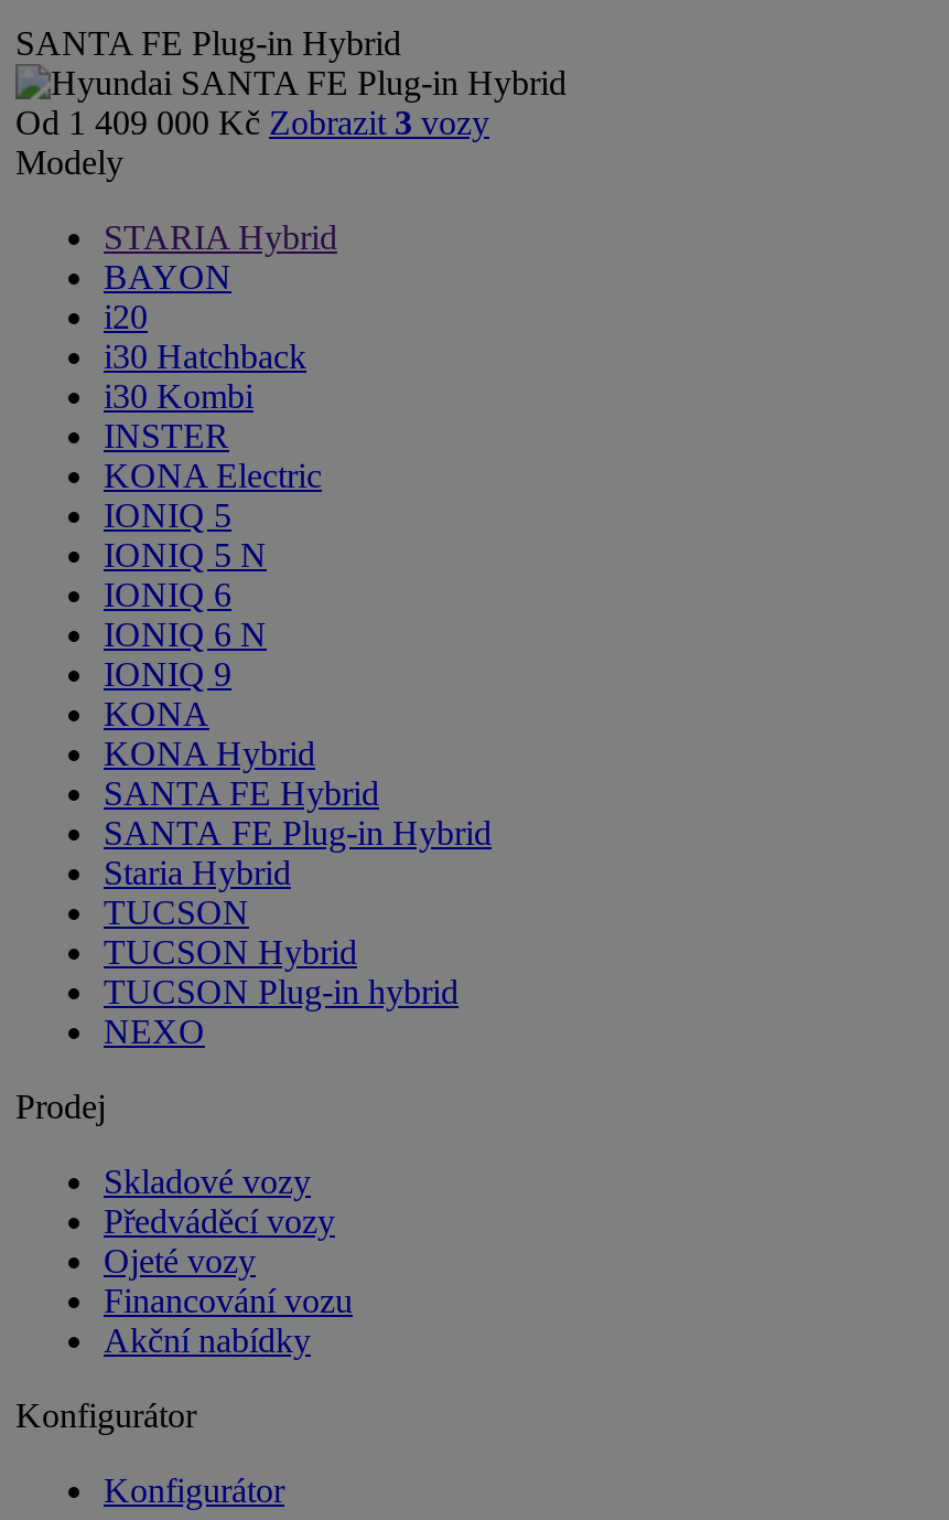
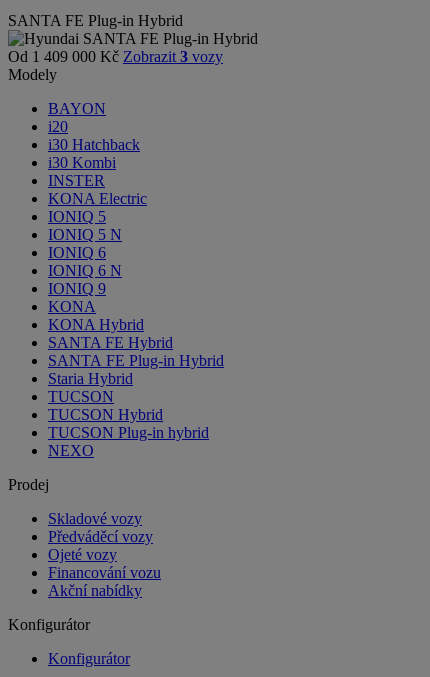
- STARIA Hybrid
